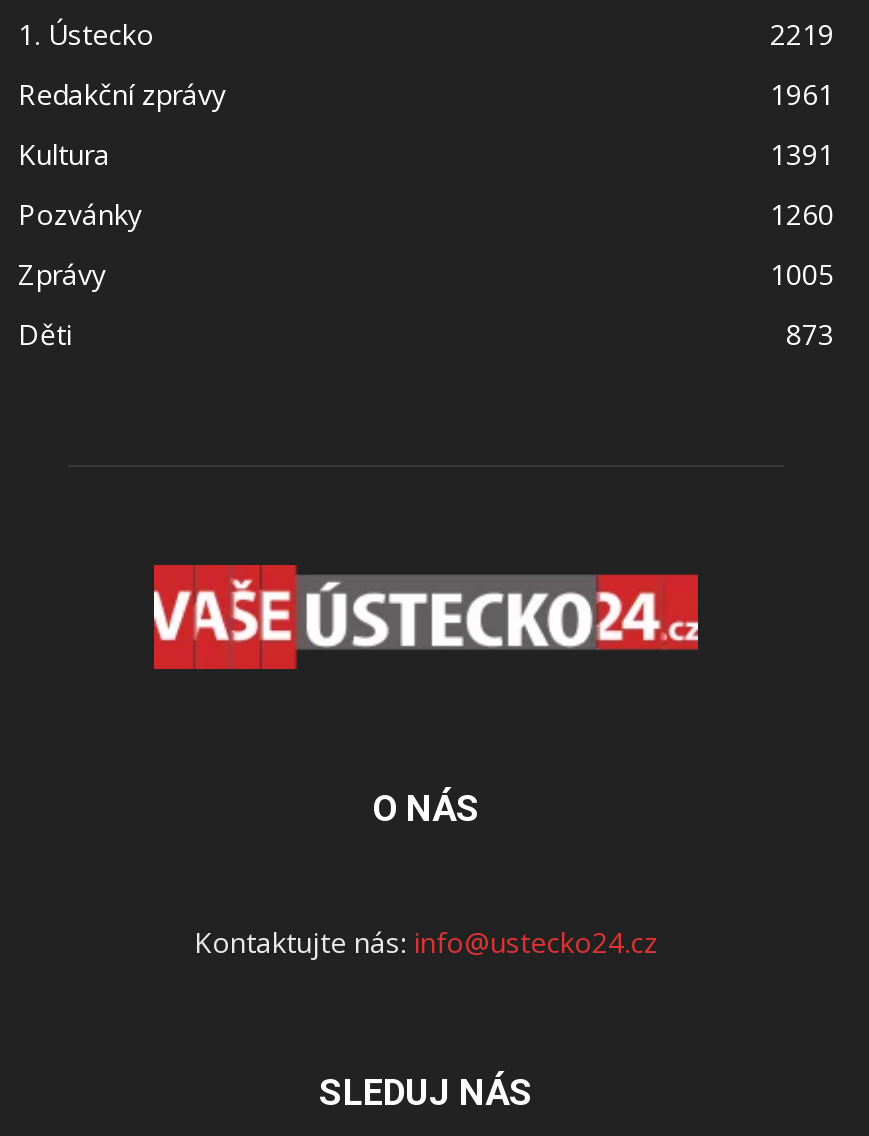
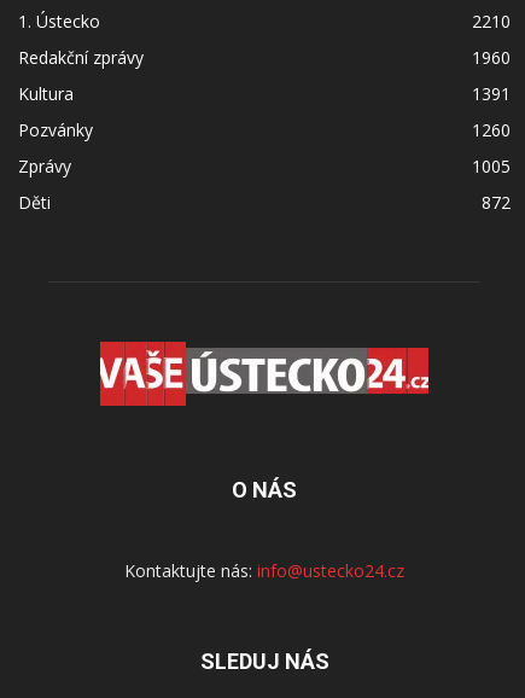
- 2219
+ 2210

- 1961
+ 1960

- 873
+ 872
